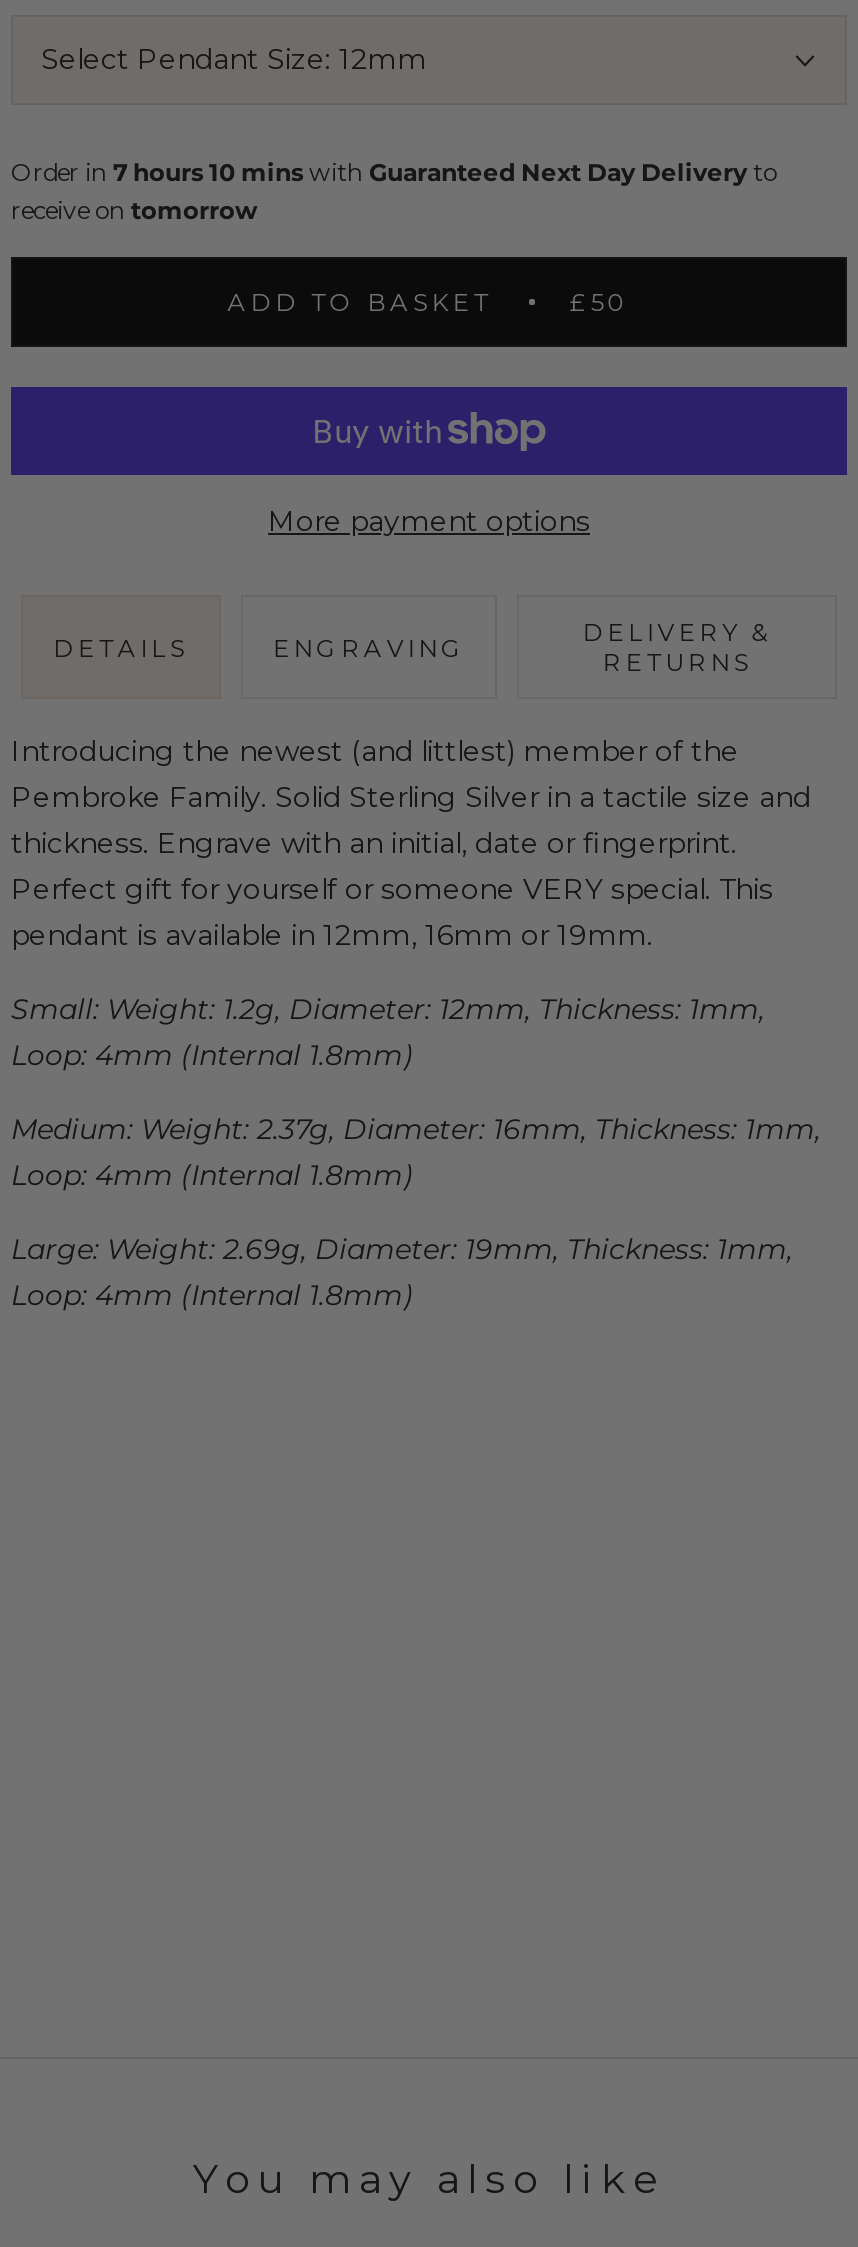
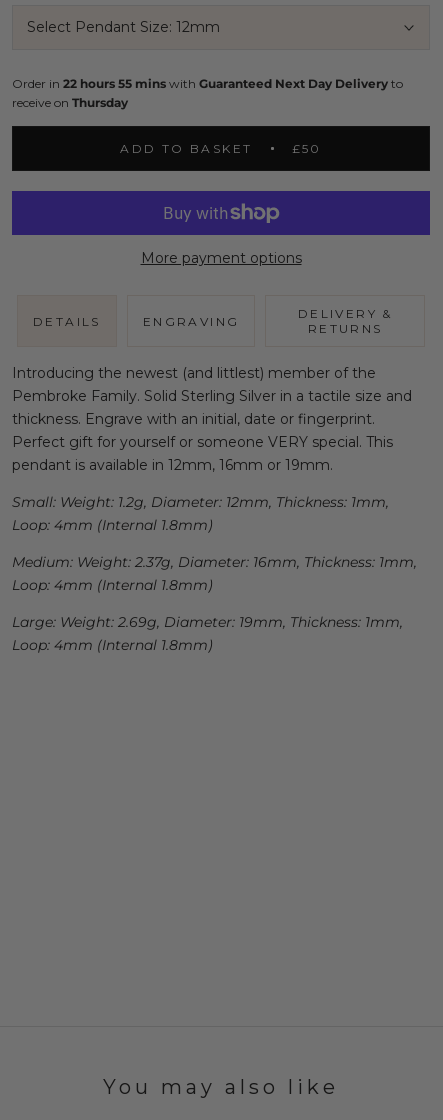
- Order in 7 hours 10 mins with Guaranteed Next Day Delivery to
+ Order in 22 hours 55 mins with Guaranteed Next Day Delivery to

- receive on tomorrow
+ receive on Thursday
